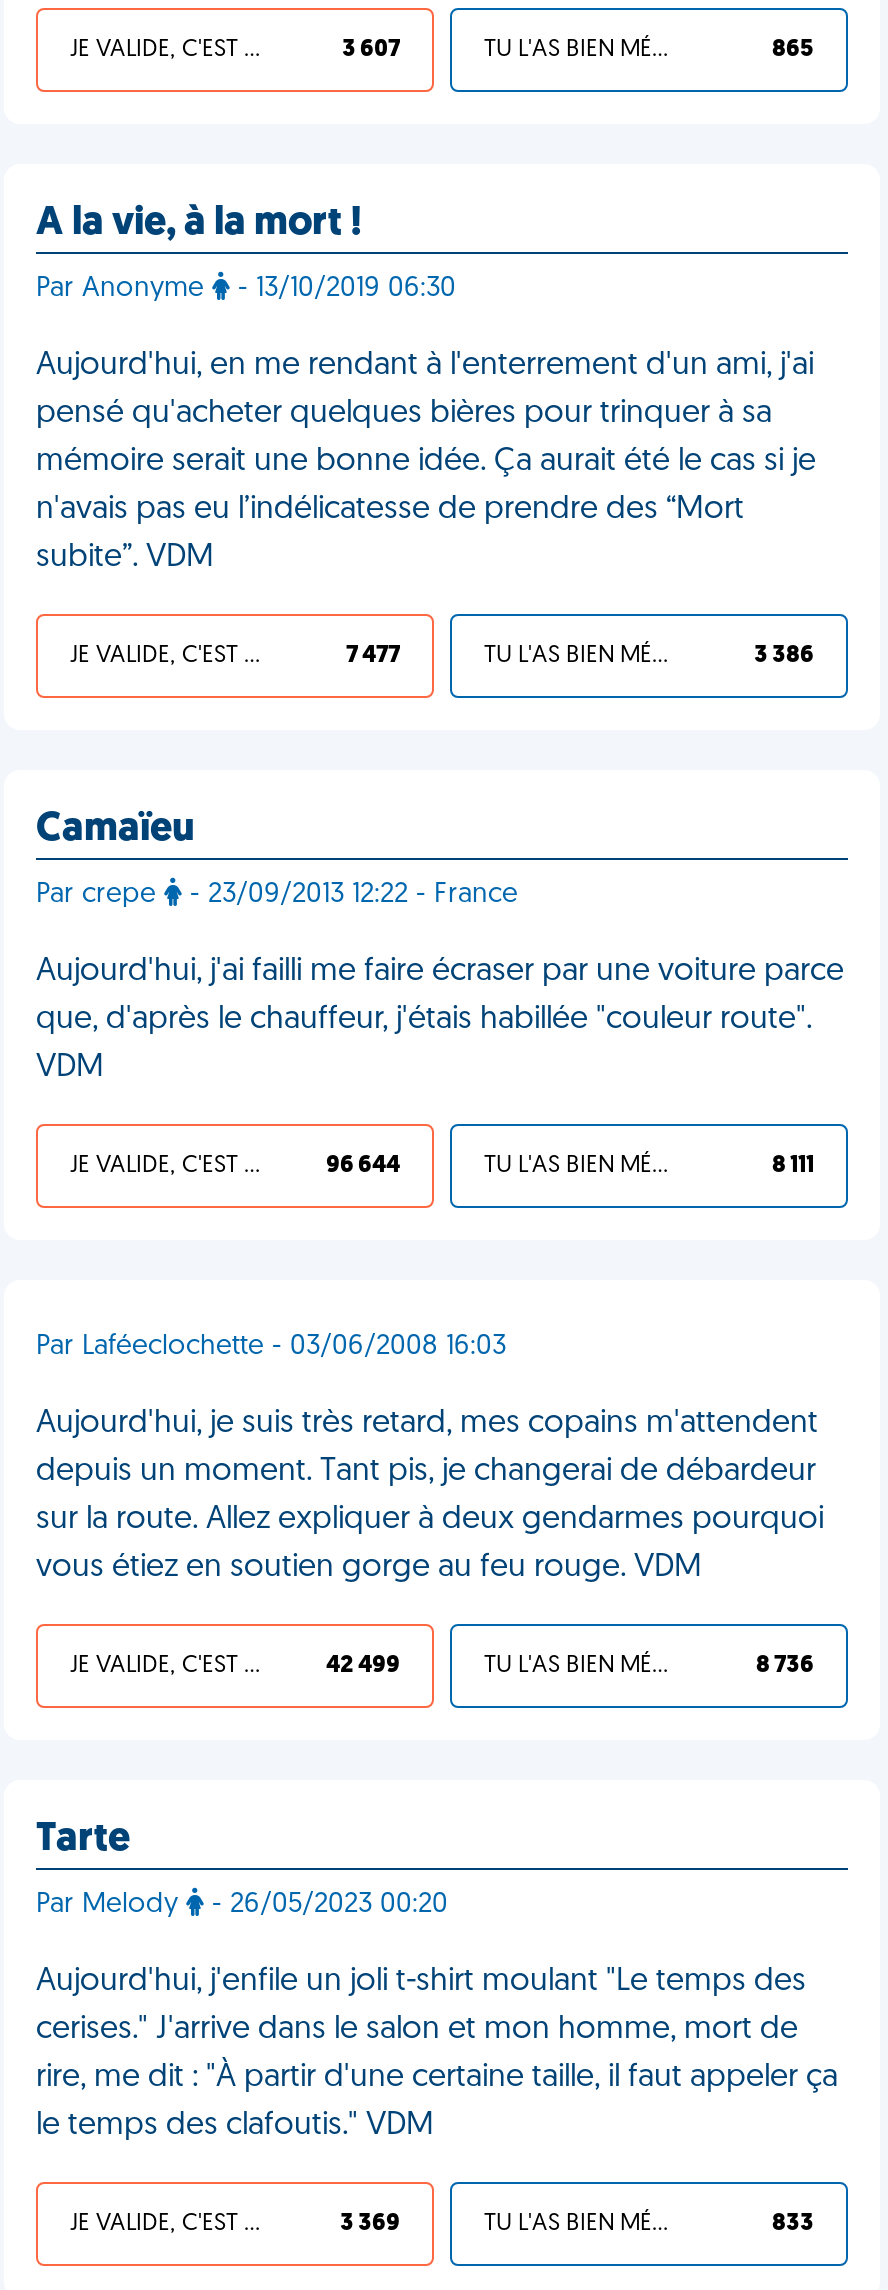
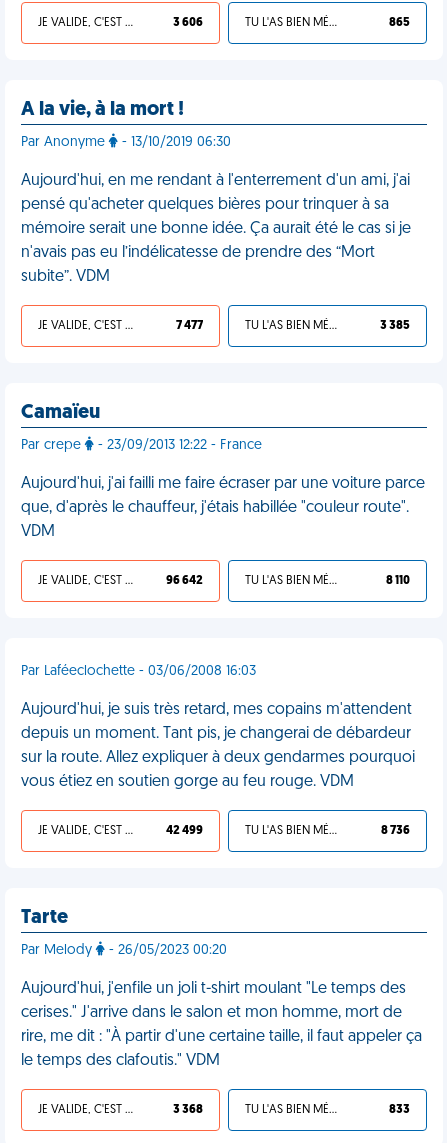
- 3 607
+ 3 606

- 3 386
+ 3 385

- 96 644
+ 96 642

- 8 111
+ 8 110

- 3 369
+ 3 368
